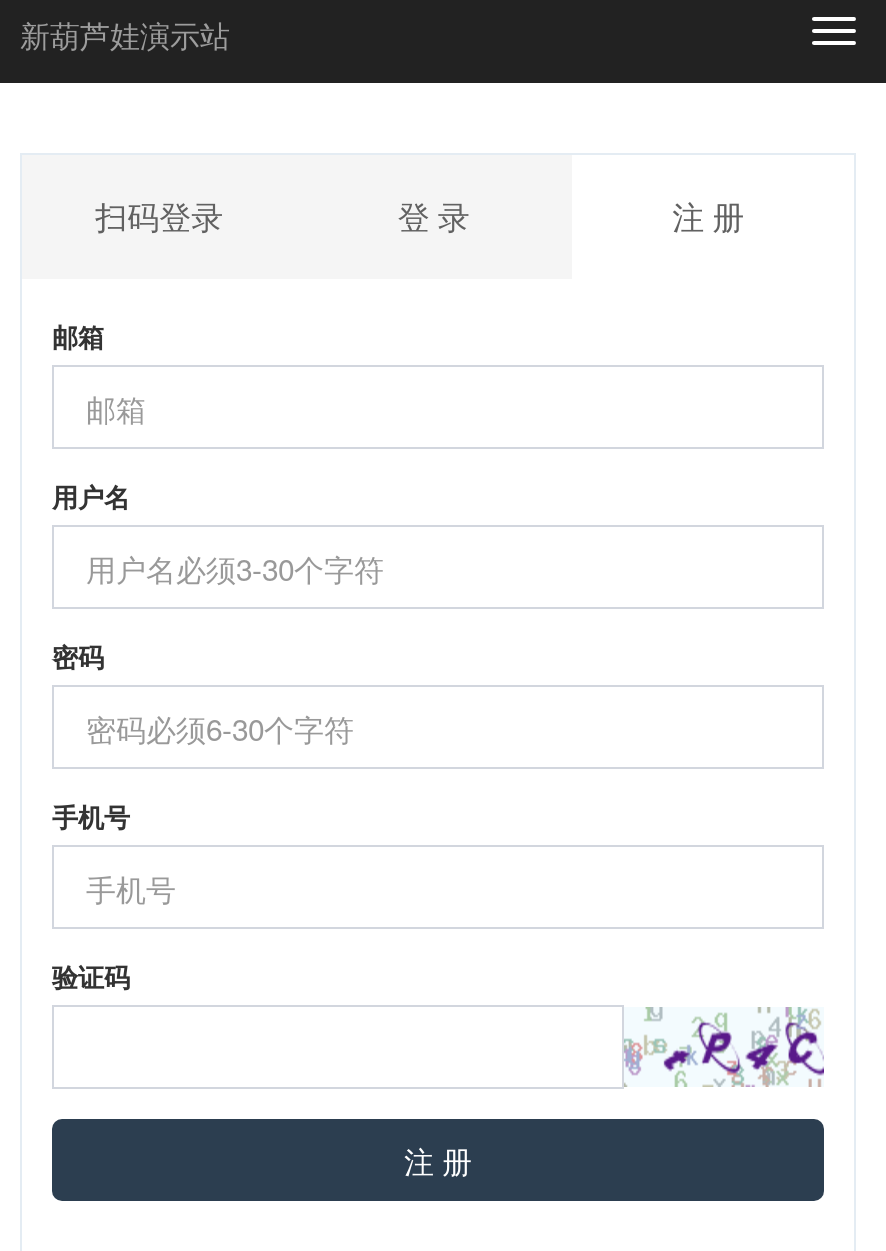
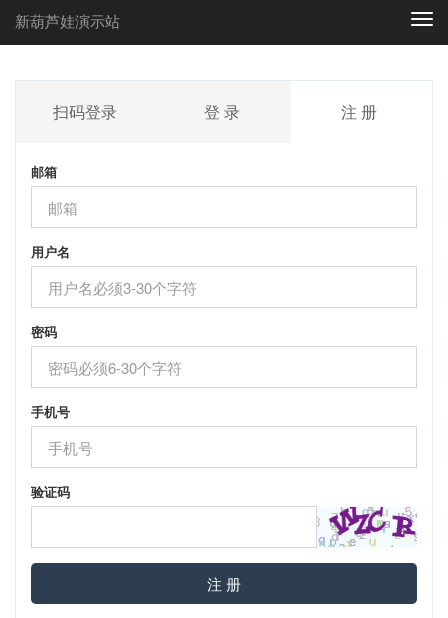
- [image]
+ [image]
